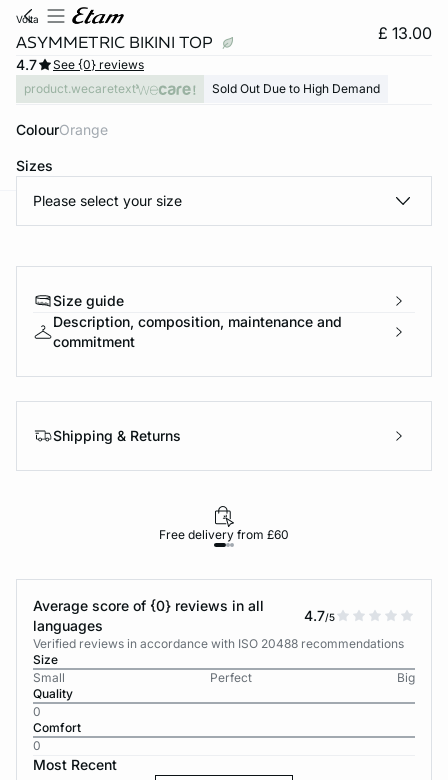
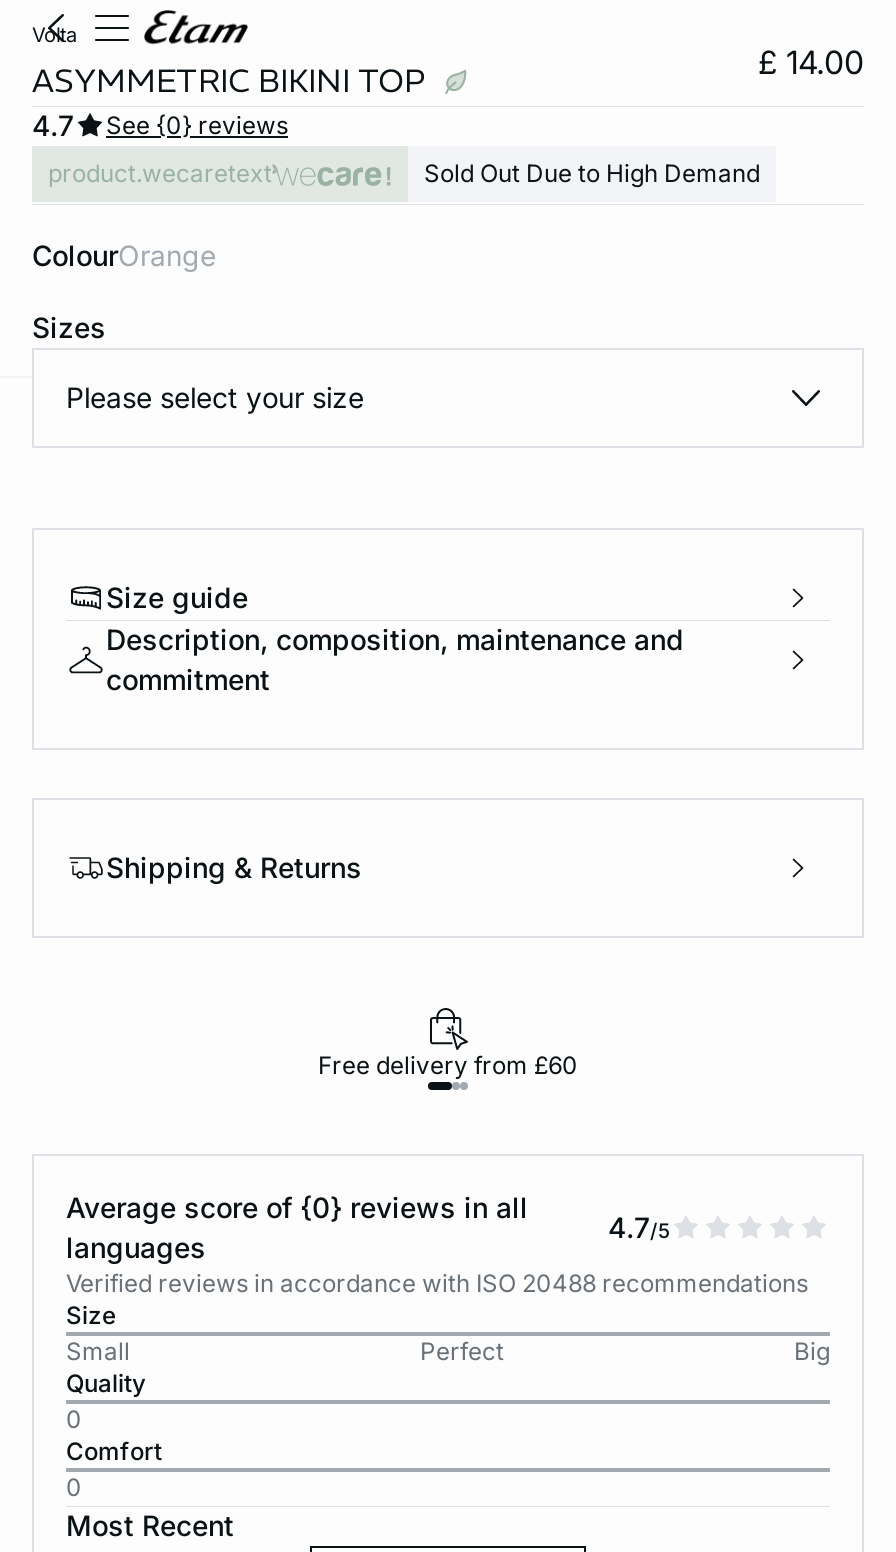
- £ 13.00
+ £ 14.00
